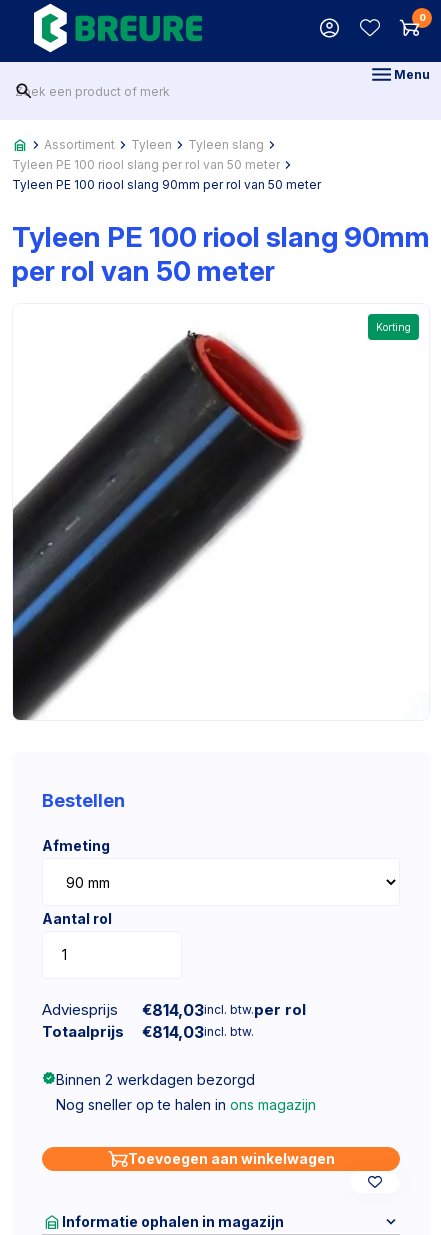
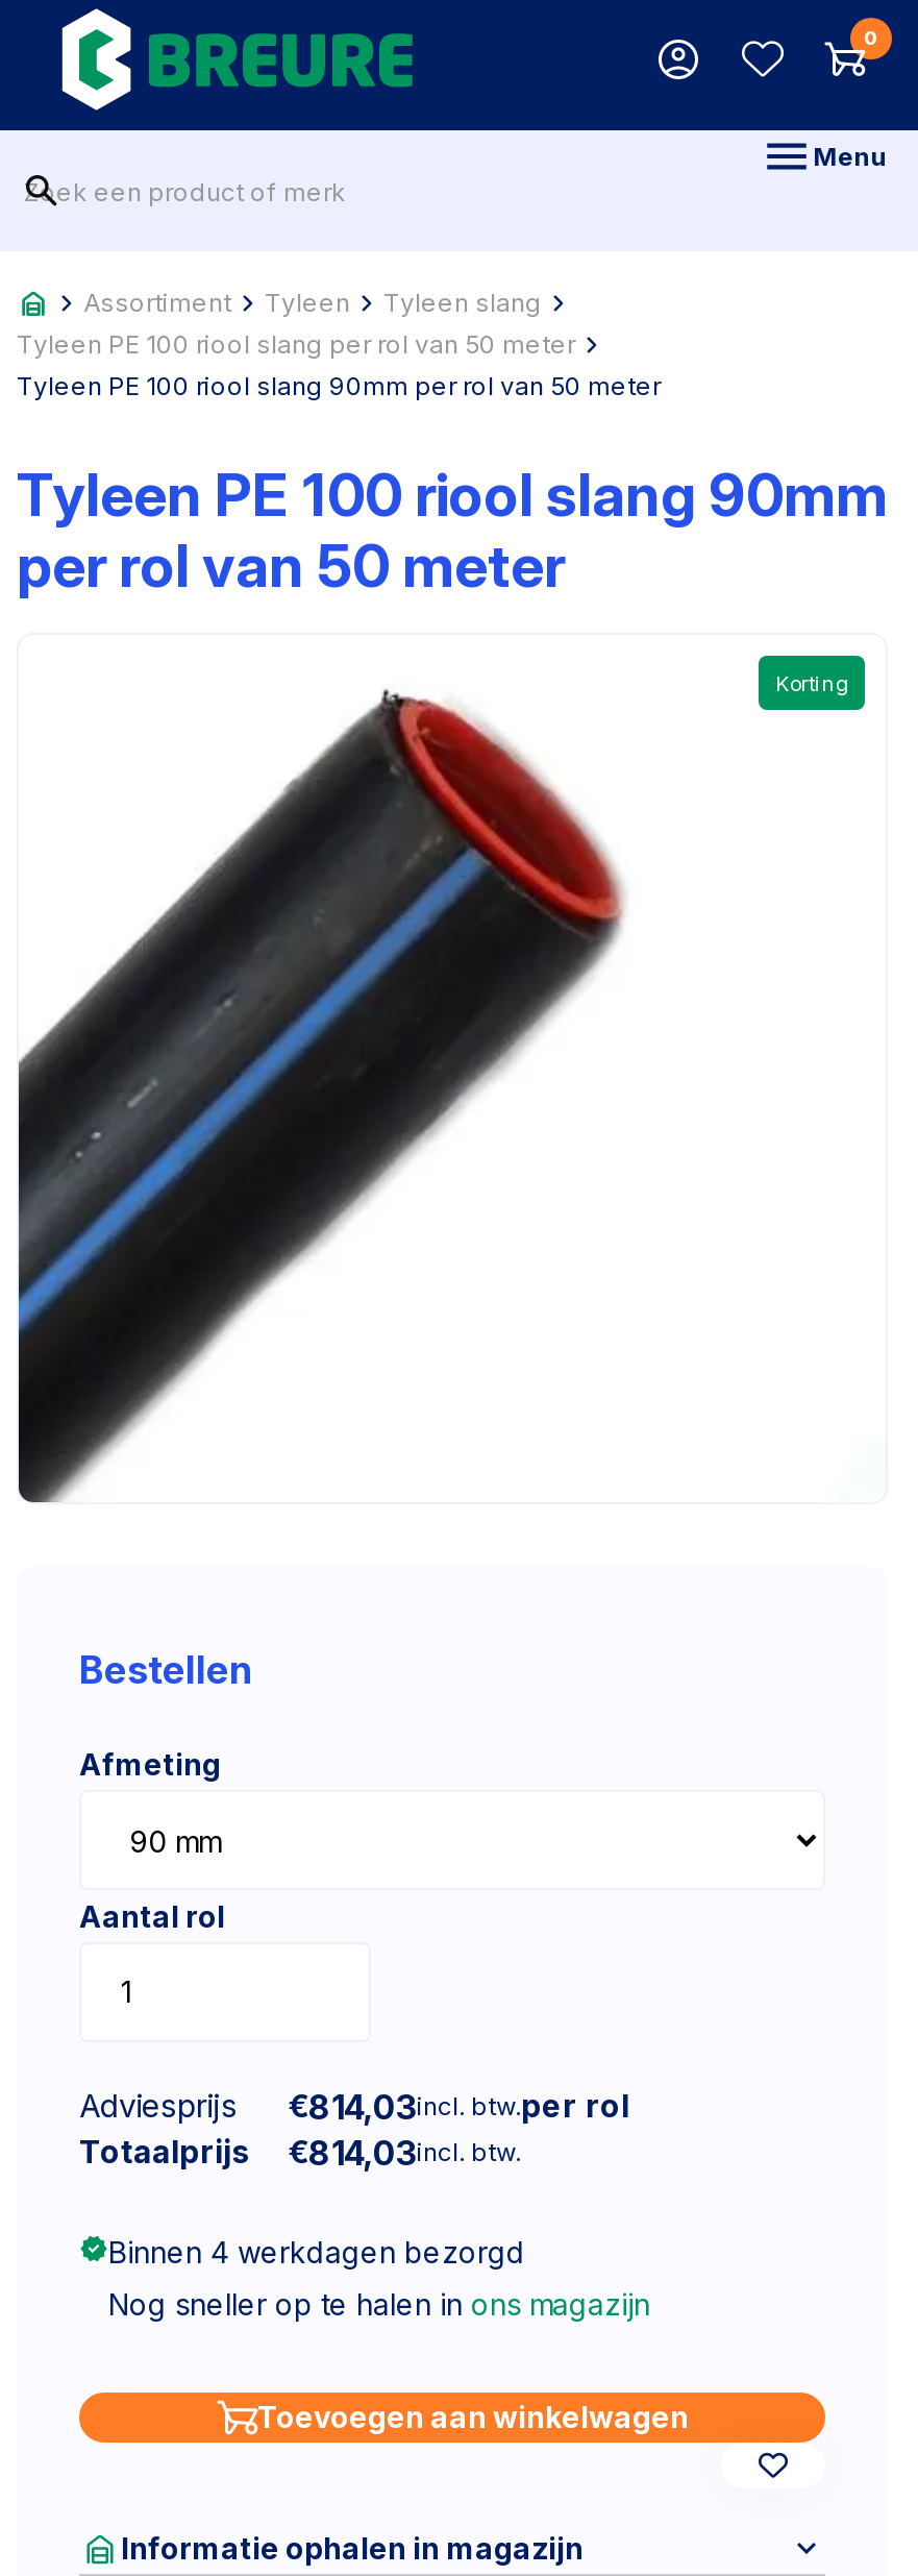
- Binnen 2 werkdagen bezorgd
+ Binnen 4 werkdagen bezorgd
